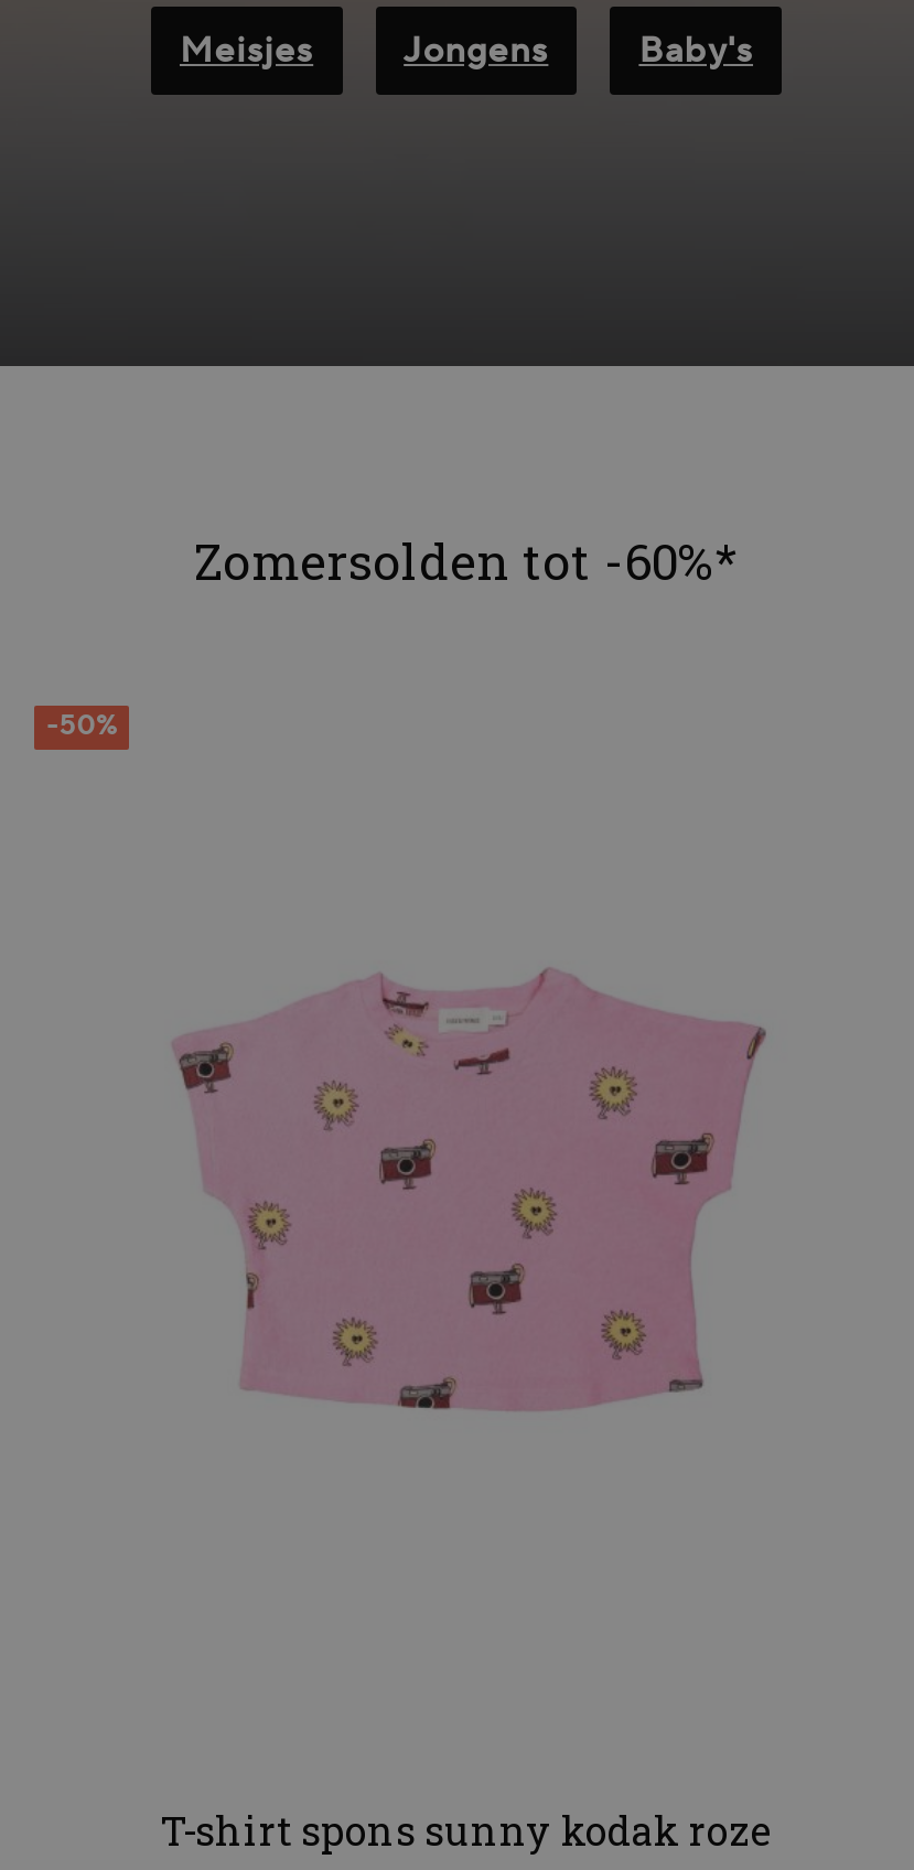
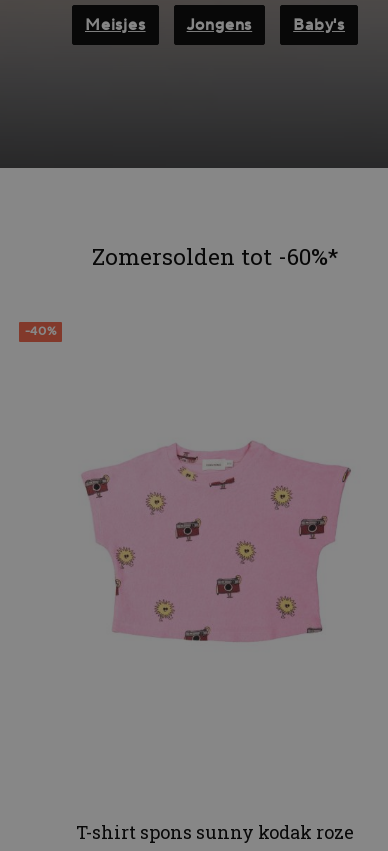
- -50%
+ -40%
